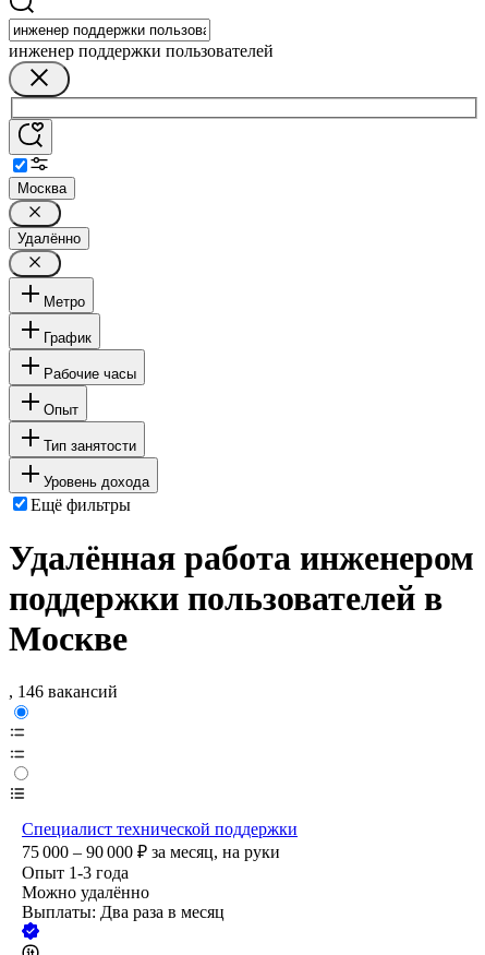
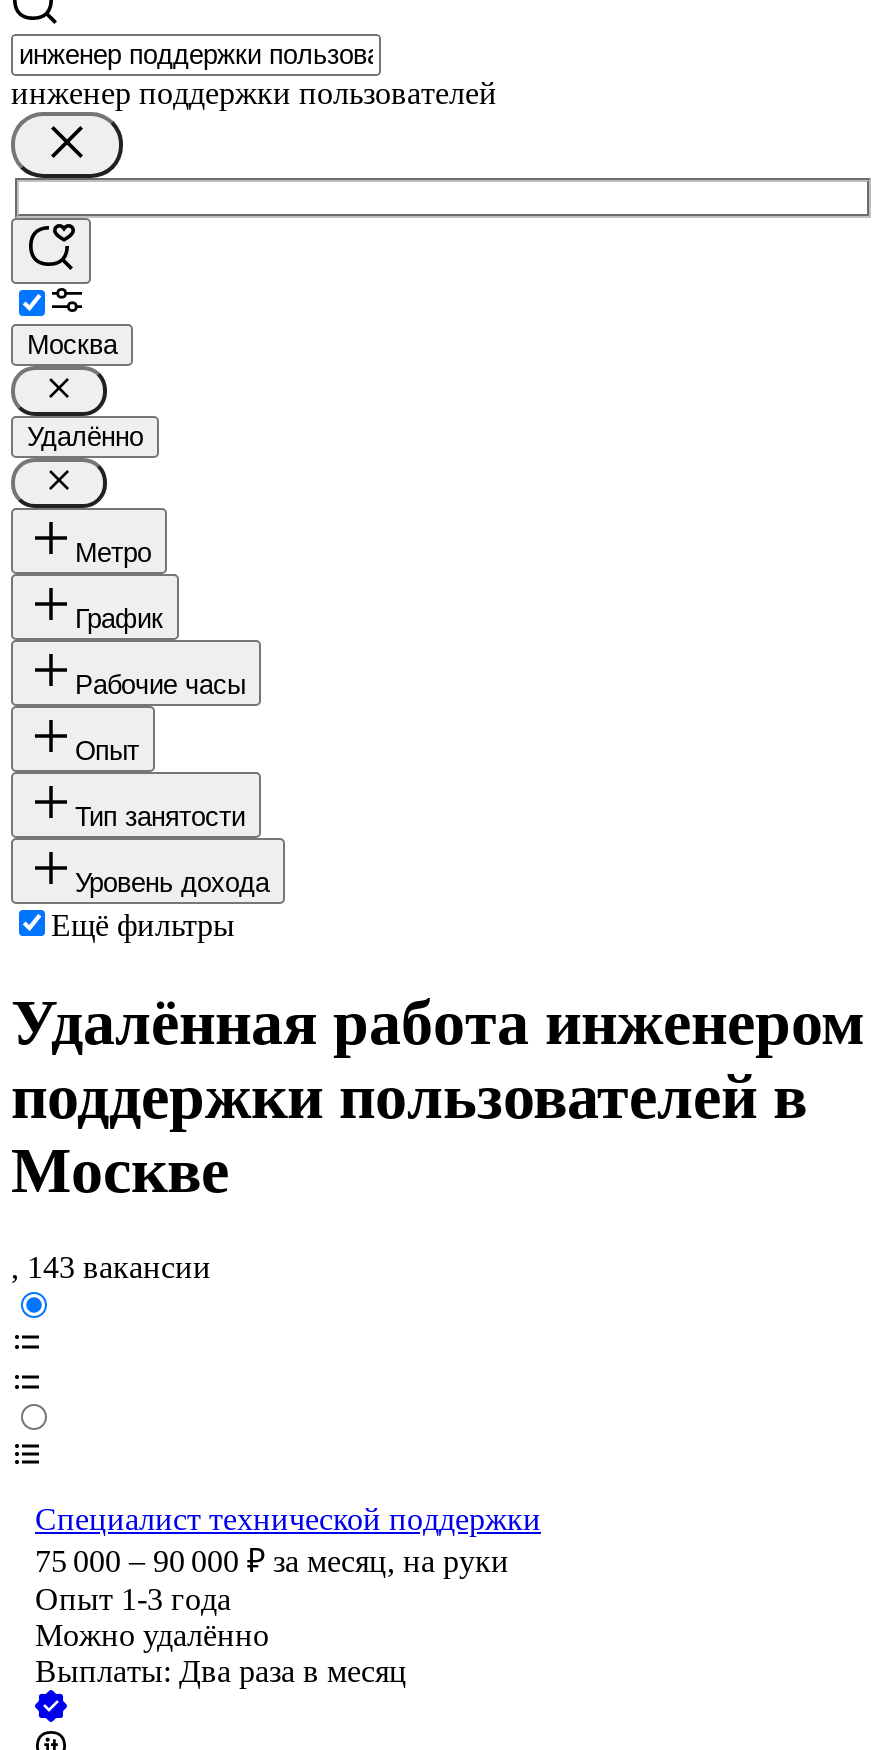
- , 146 вакансий
+ , 143 вакансии
